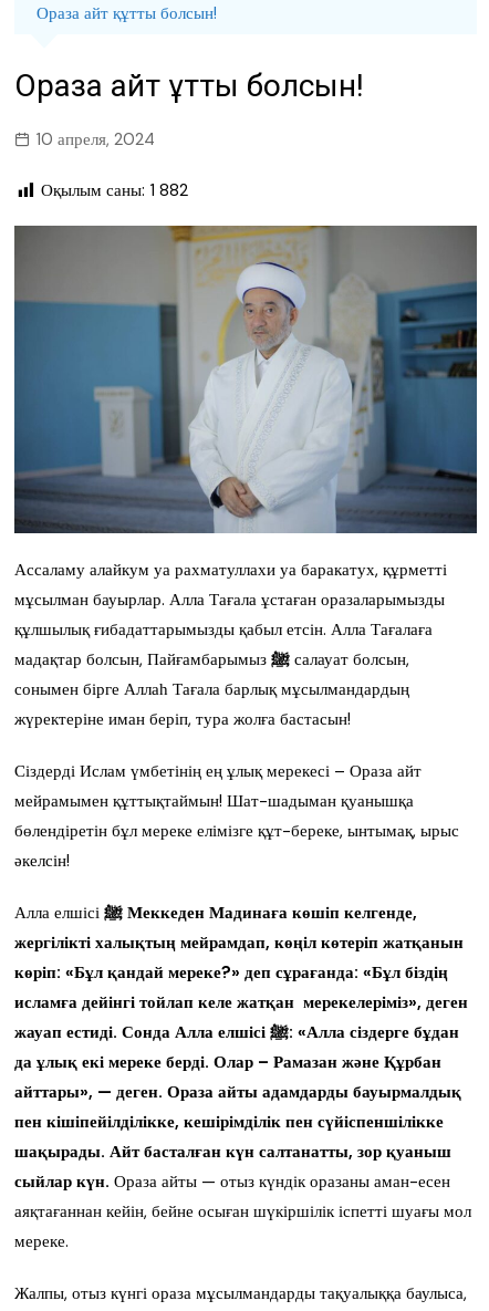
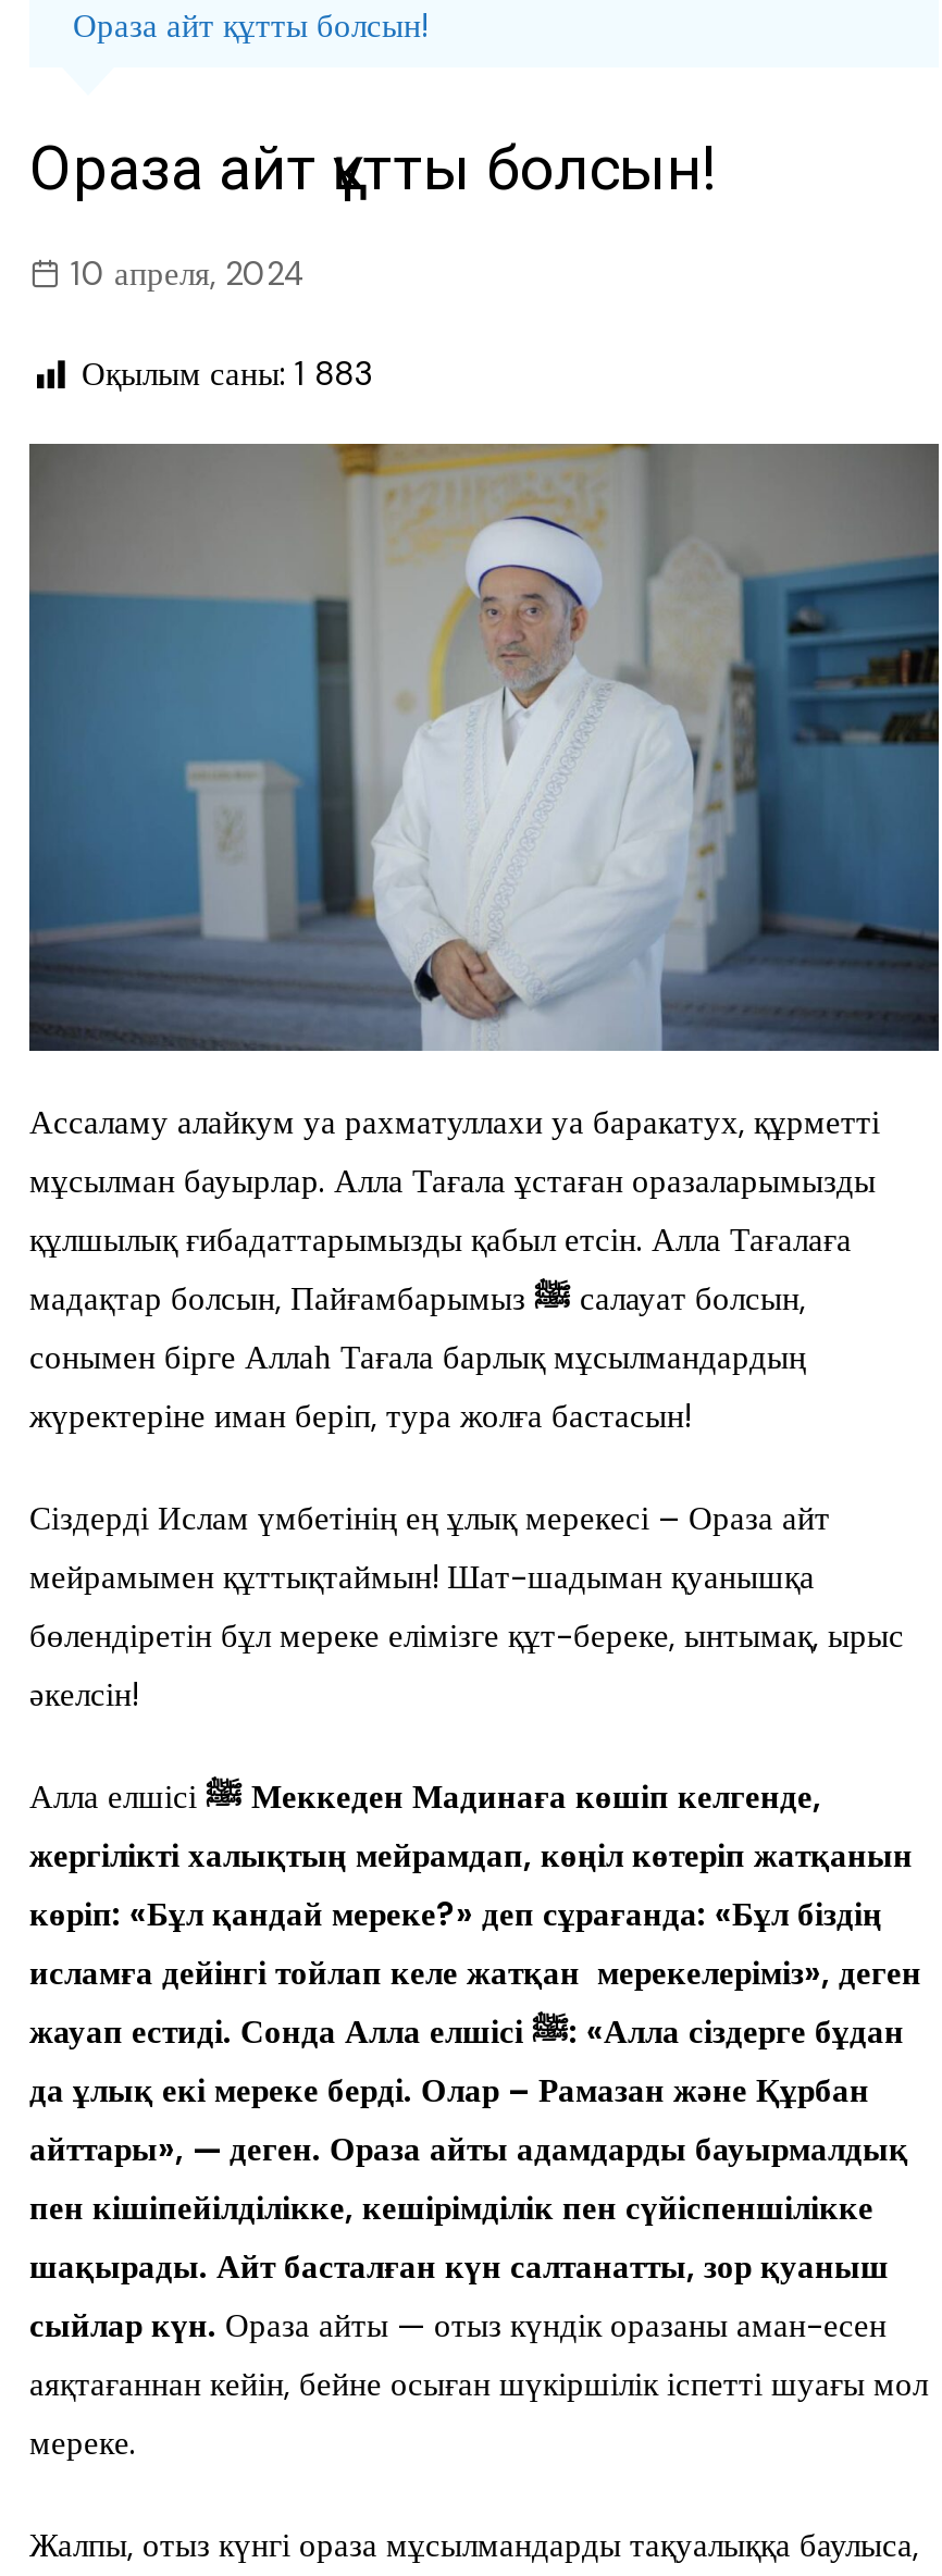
- Оқылым саны: 1 882
+ Оқылым саны: 1 883
